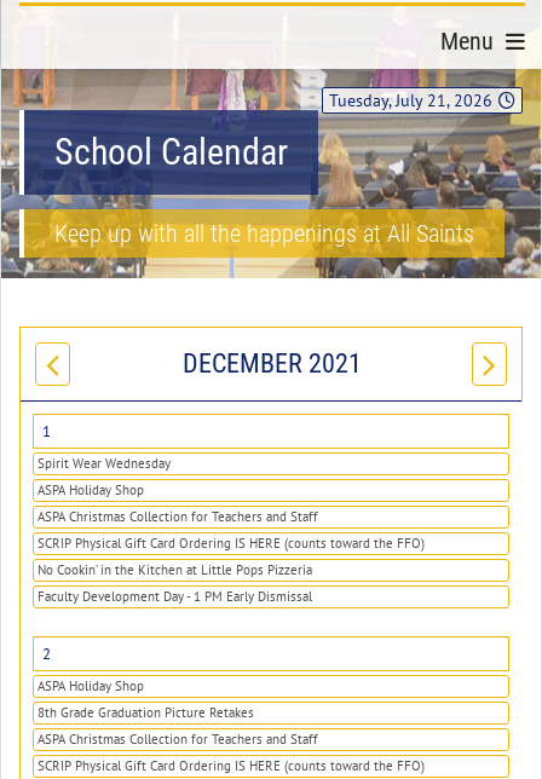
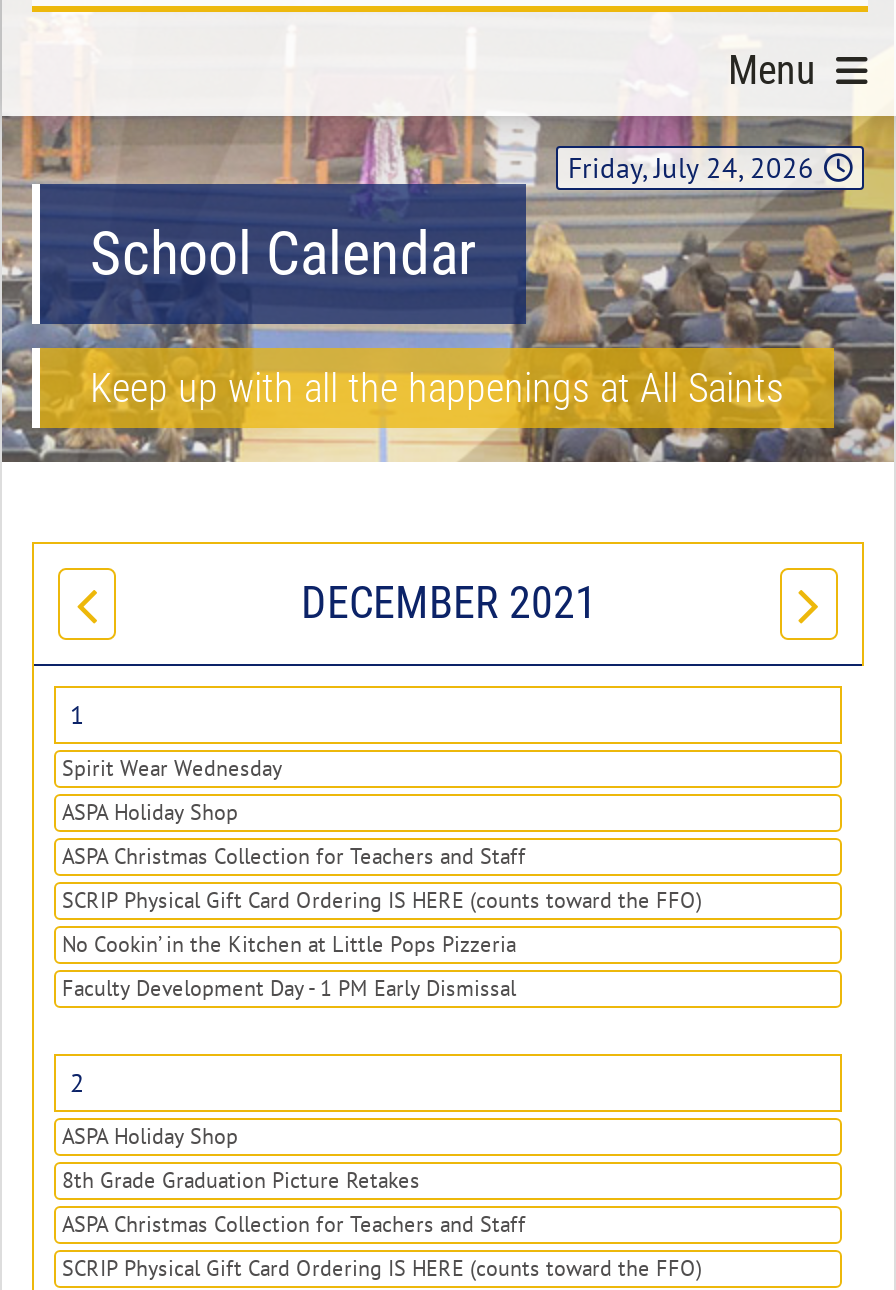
- Tuesday, July 21, 2026
+ Friday, July 24, 2026
